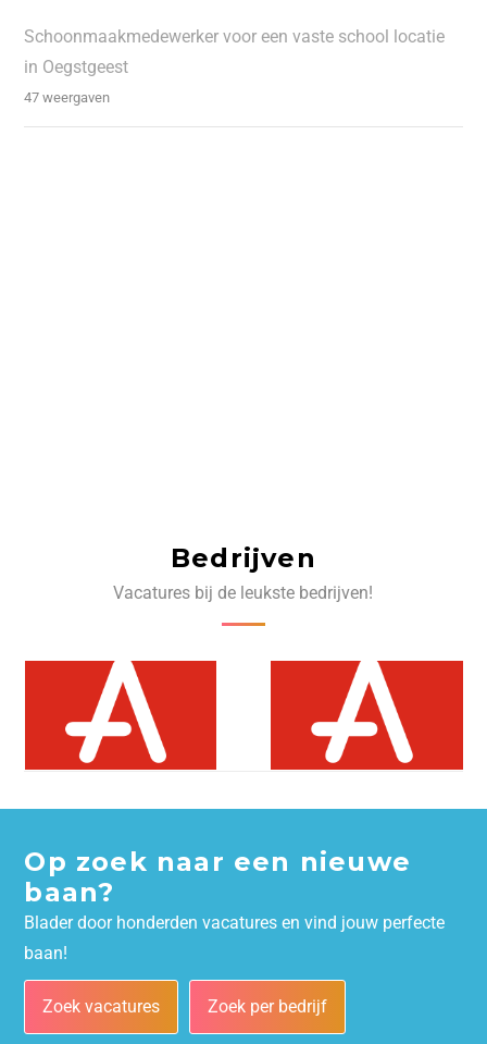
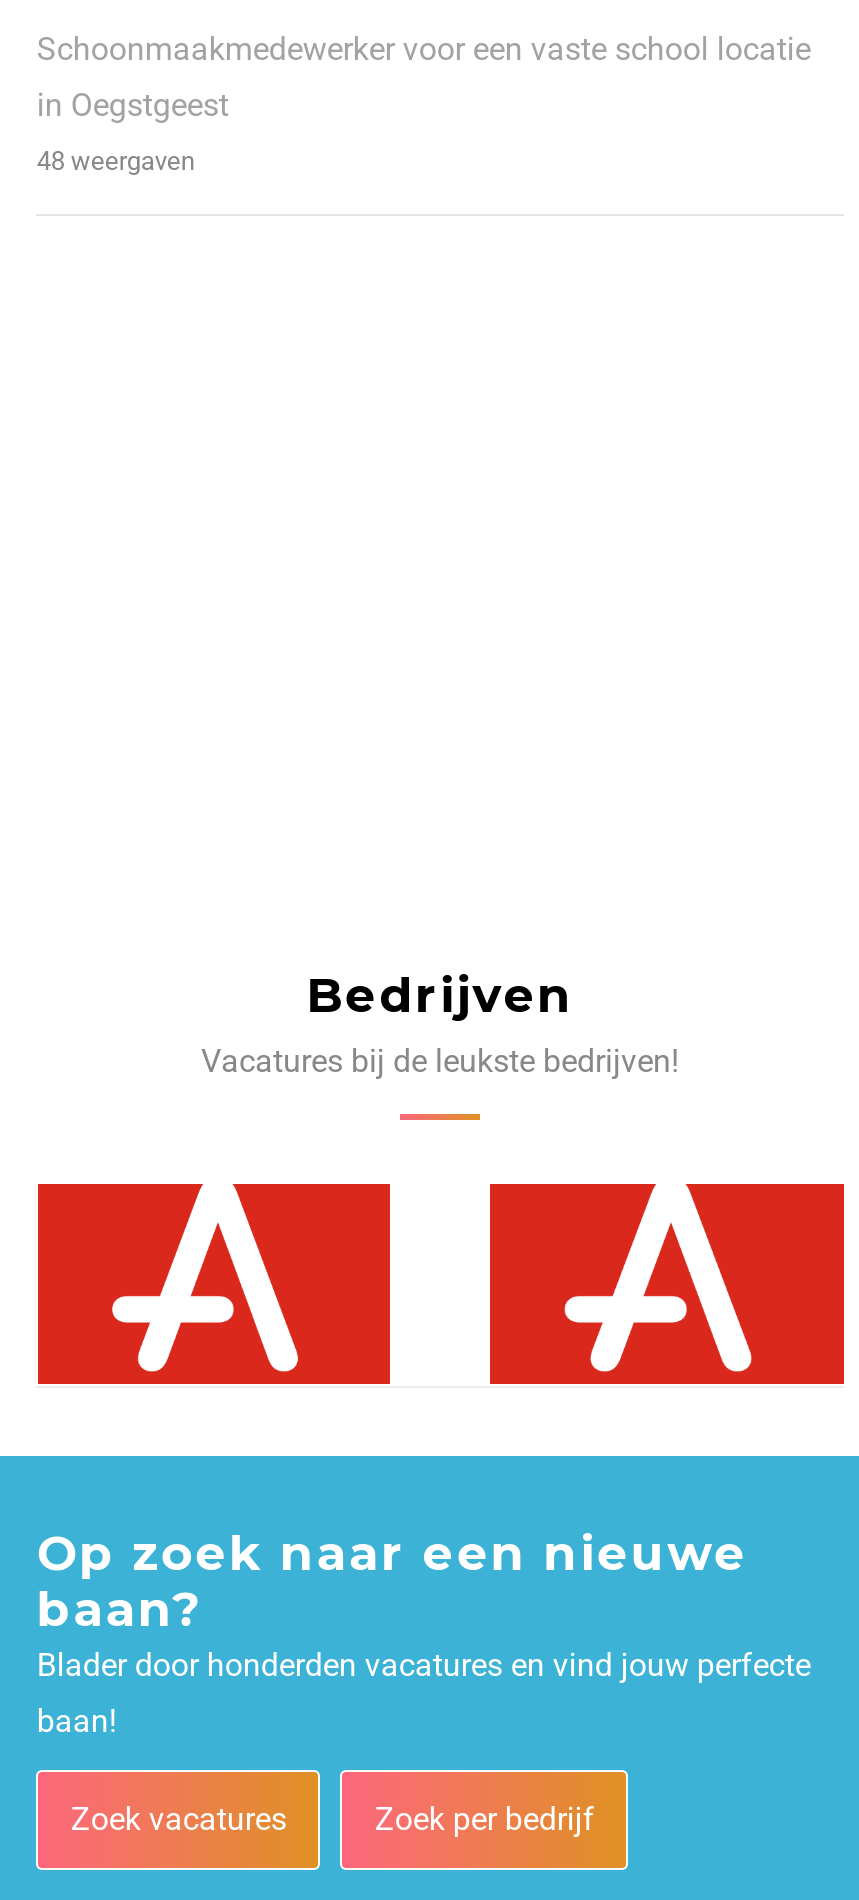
- 47 weergaven
+ 48 weergaven
